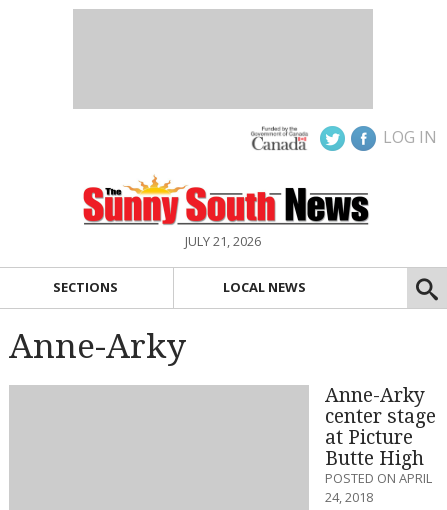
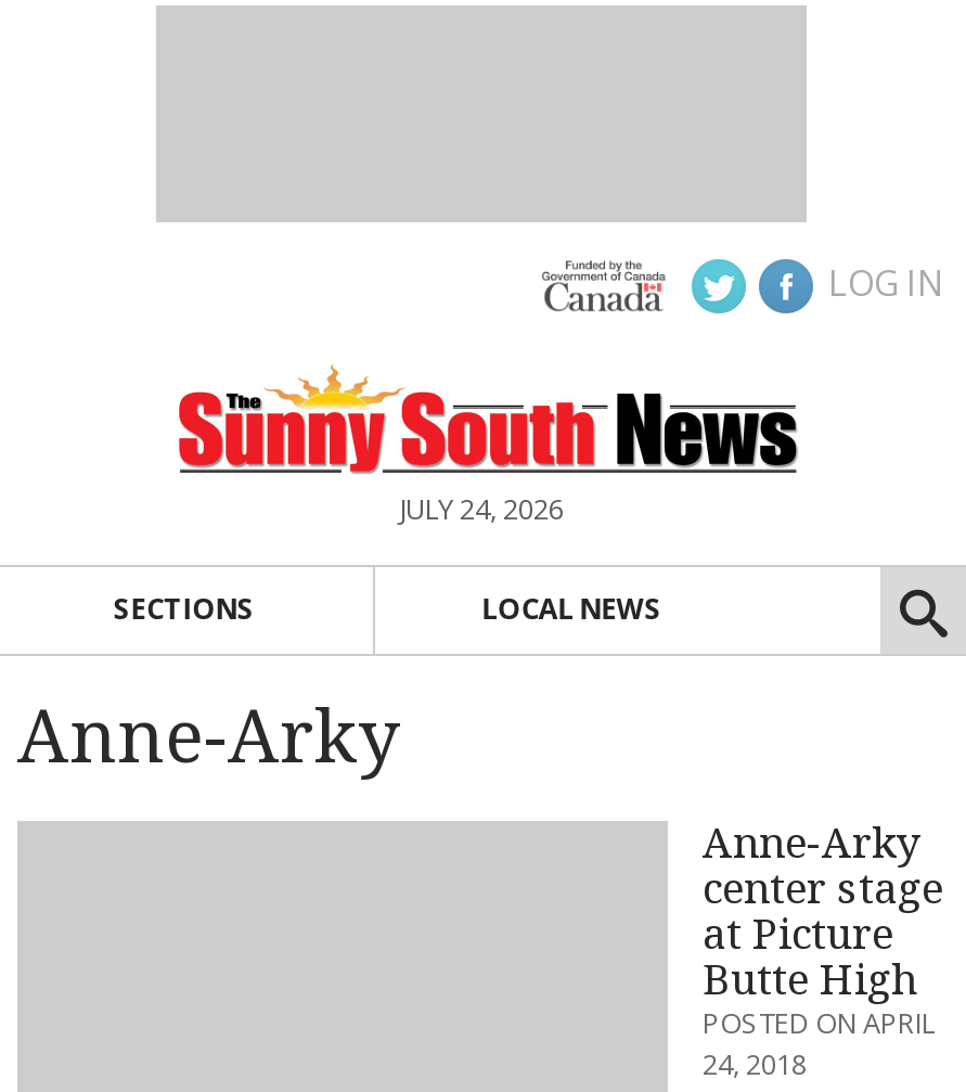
- JULY 21, 2026
+ JULY 24, 2026
